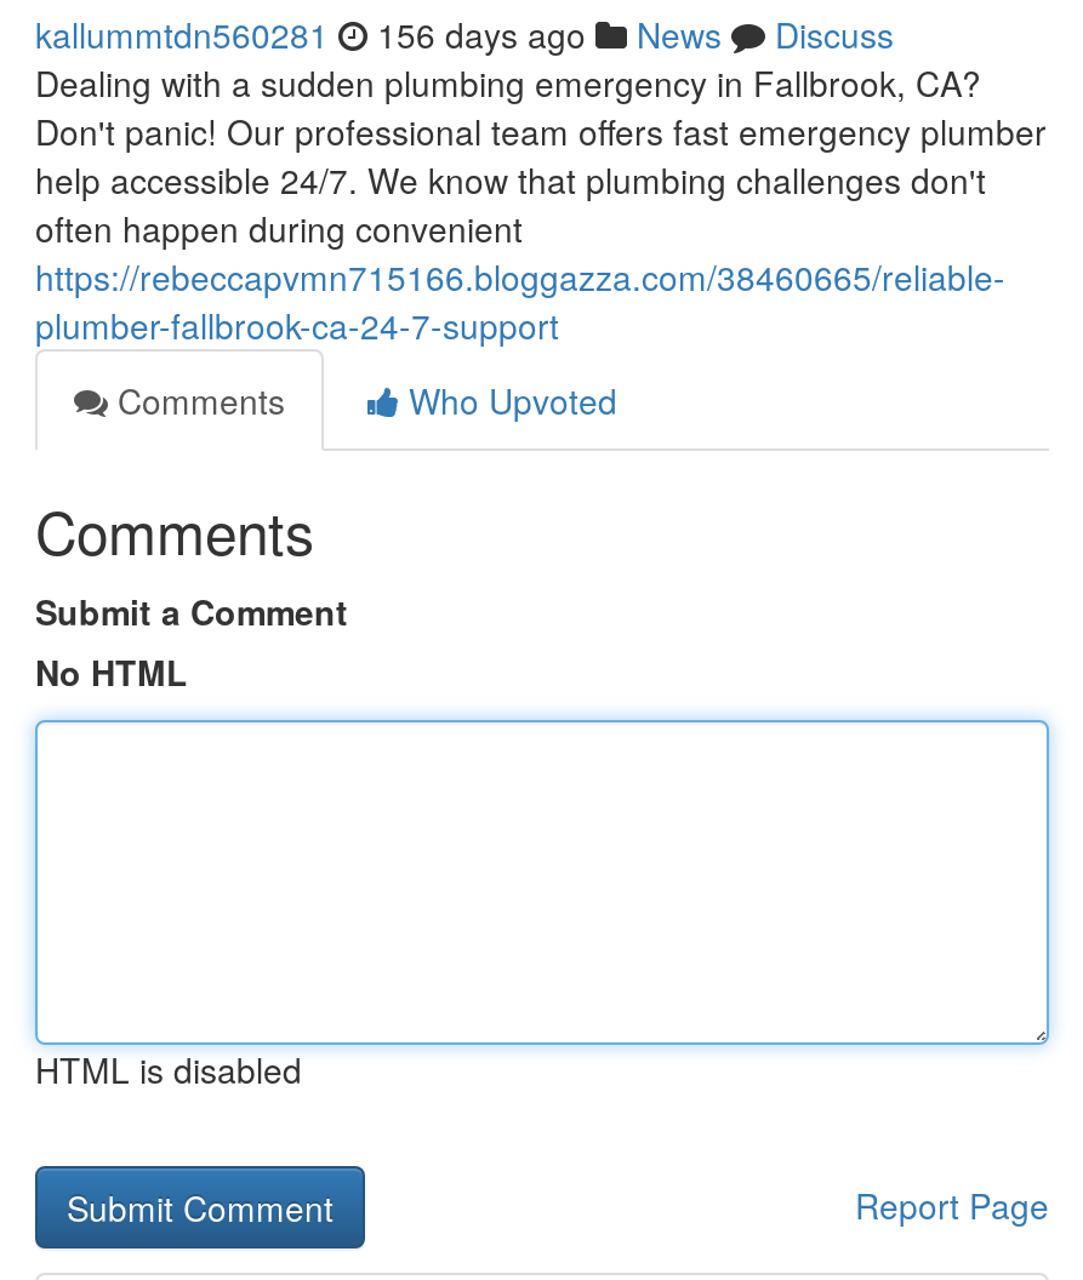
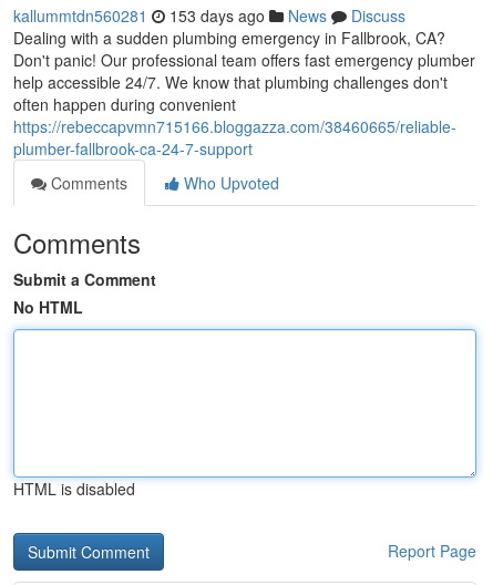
- kallummtdn560281 156 days ago News Discuss
+ kallummtdn560281 153 days ago News Discuss
